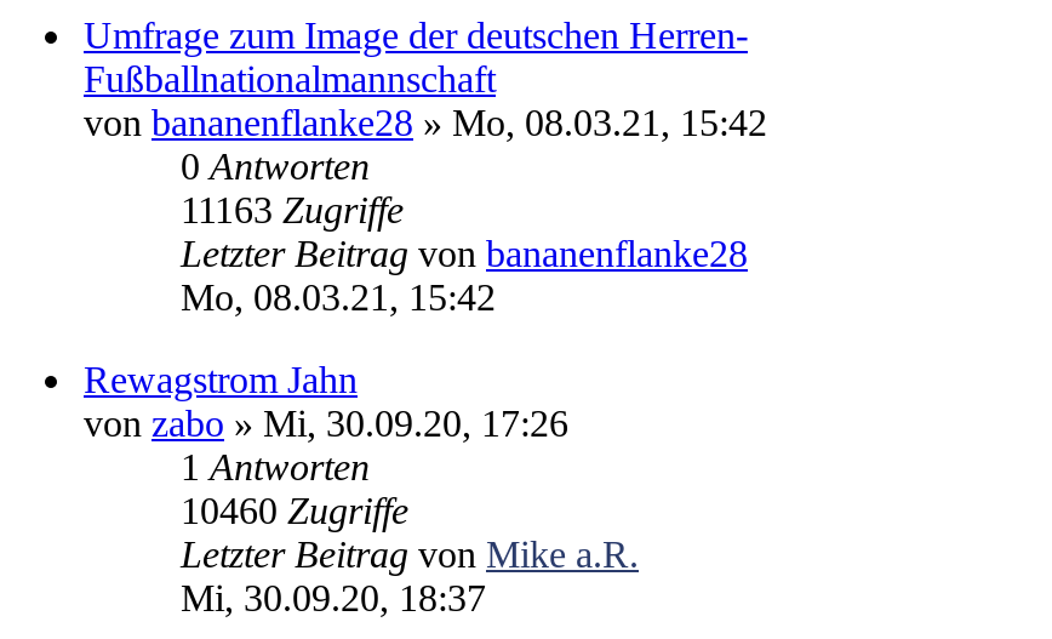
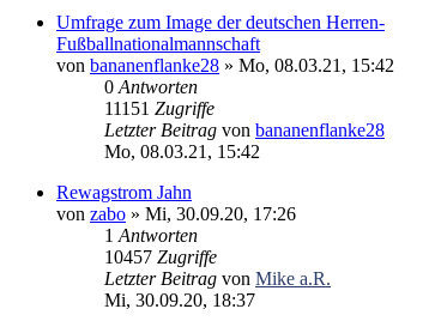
- 11163 Zugriffe
+ 11151 Zugriffe

- 10460 Zugriffe
+ 10457 Zugriffe
